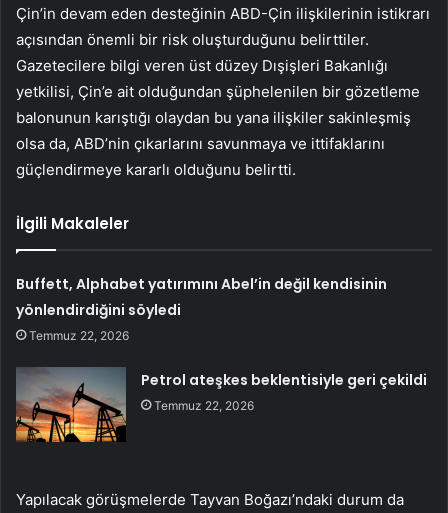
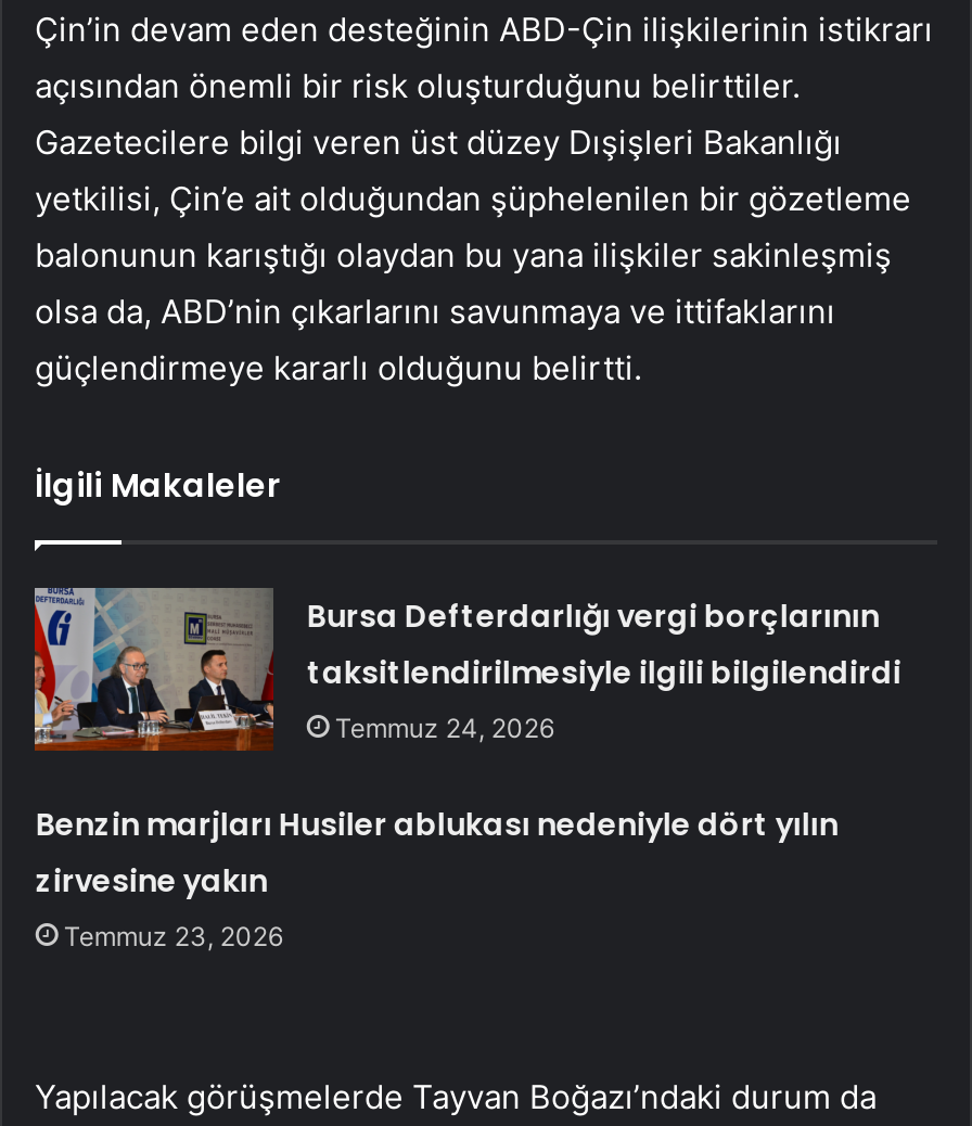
- Buffett, Alphabet yatırımını Abel’in değil kendisinin
- yönlendirdiğini söyledi
- Temmuz 22, 2026
+ Bursa Defterdarlığı vergi borçlarının
+ taksitlendirilmesiyle ilgili bilgilendirdi
+ Temmuz 24, 2026

- Petrol ateşkes beklentisiyle geri çekildi
- Temmuz 22, 2026
+ Benzin marjları Husiler ablukası nedeniyle dört yılın
+ zirvesine yakın
+ Temmuz 23, 2026
